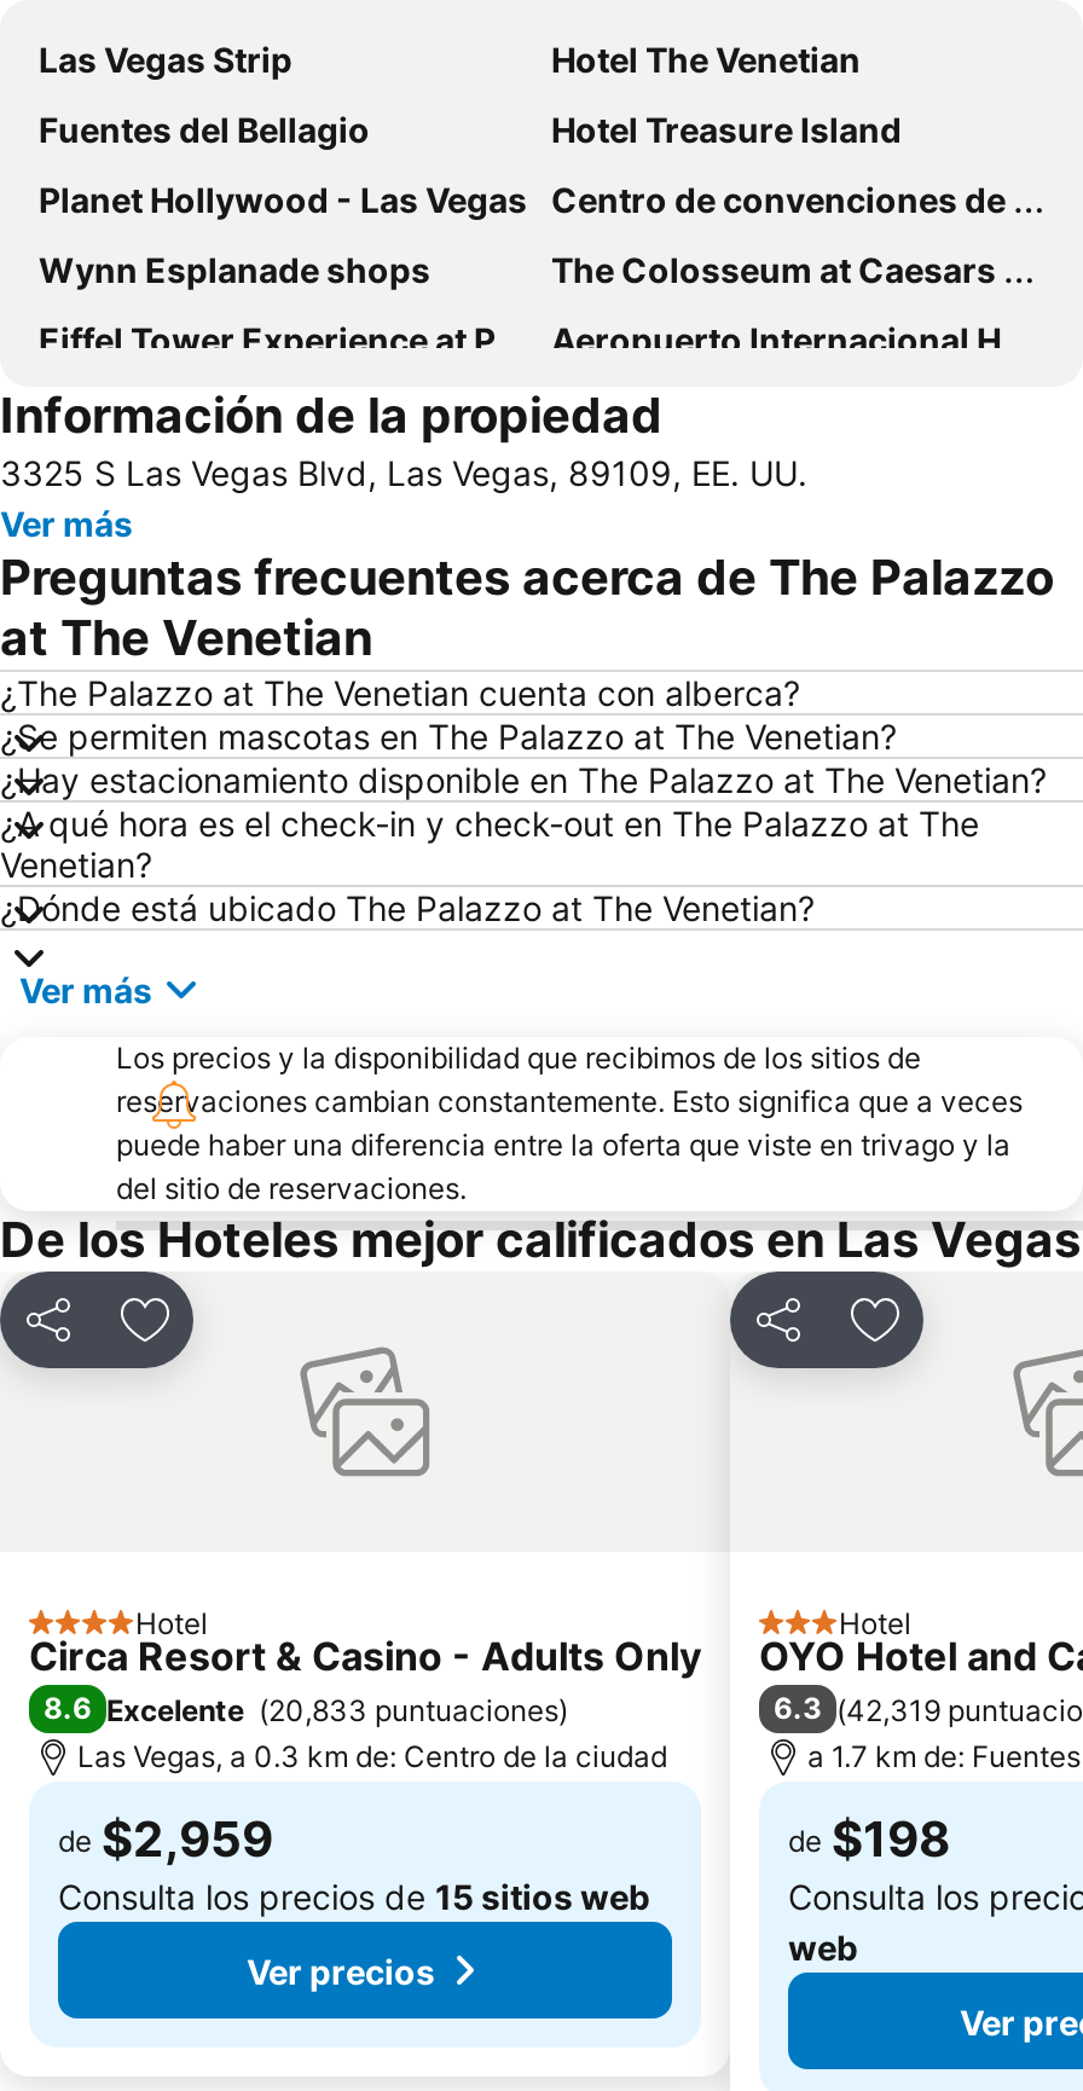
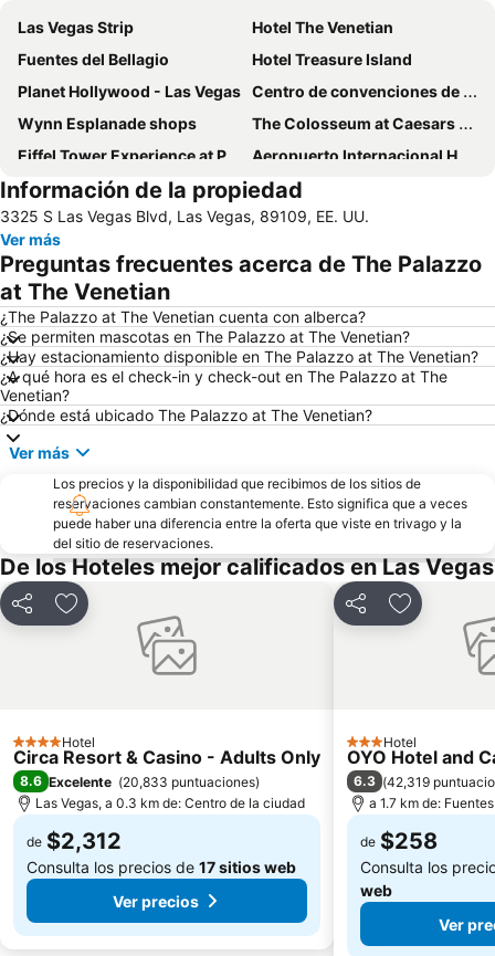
- de $2,959
+ de $2,312

- de $198
+ de $258

- Consulta los precios de 15 sitios web
+ Consulta los precios de 17 sitios web
